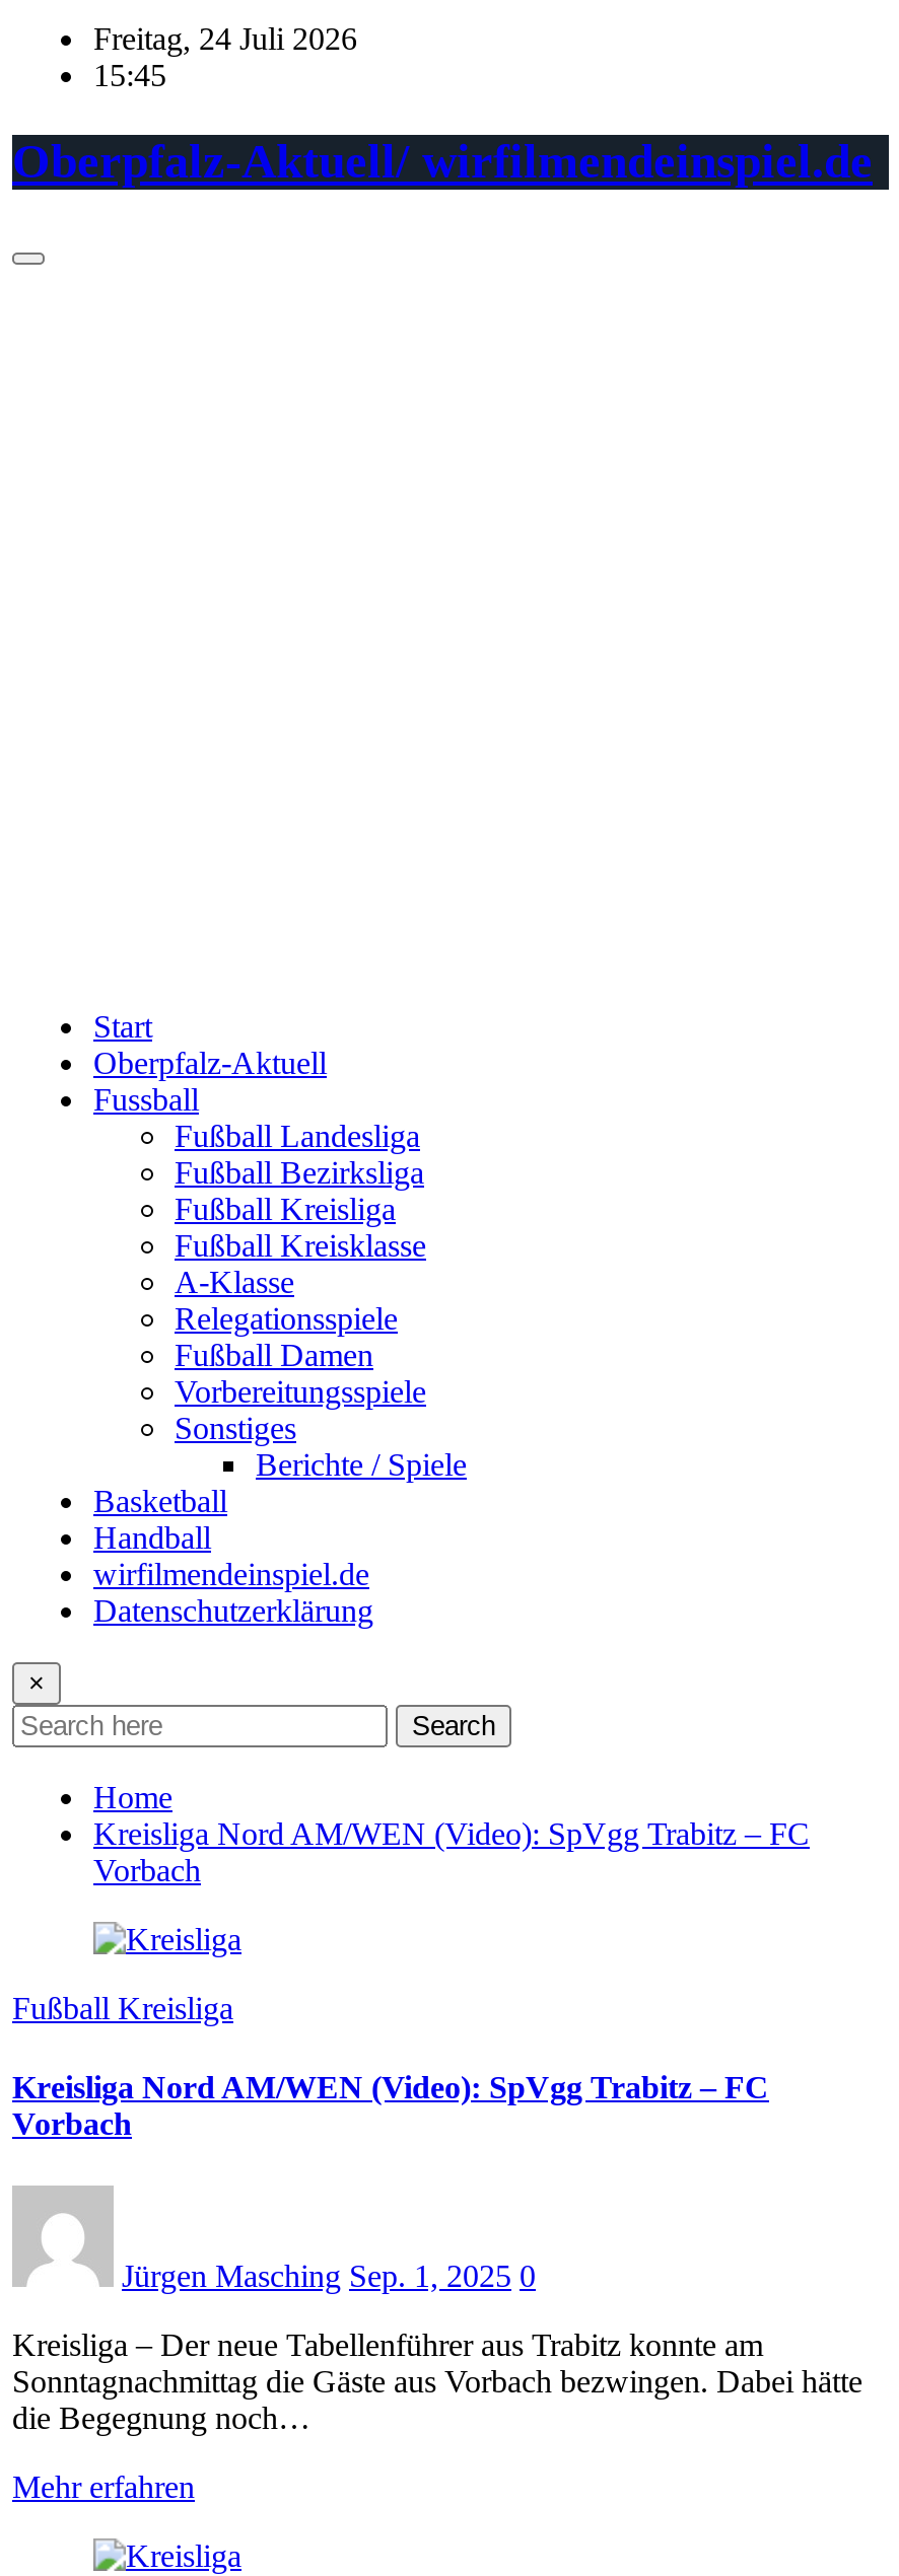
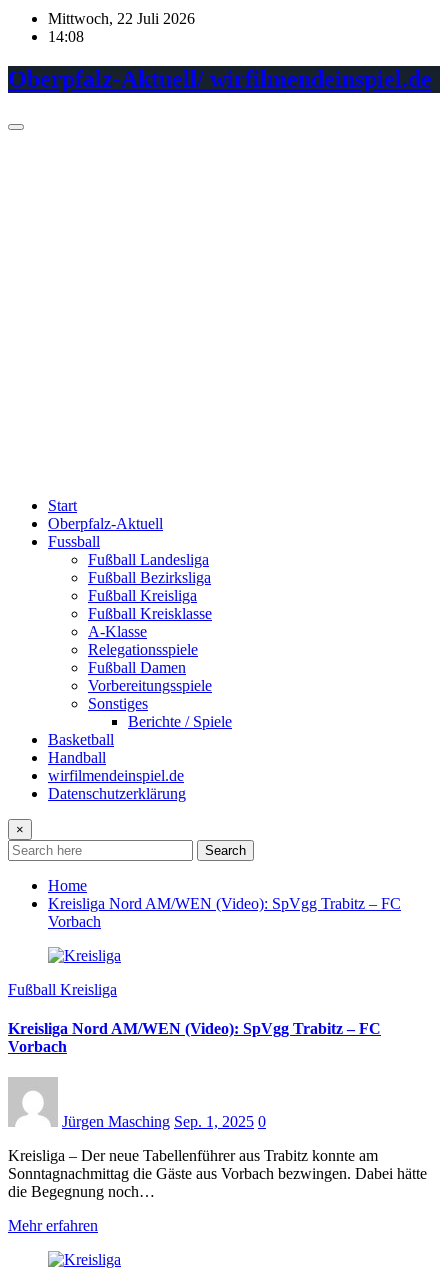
- Freitag, 24 Juli 2026
+ Mittwoch, 22 Juli 2026

- 15:45
+ 14:08
